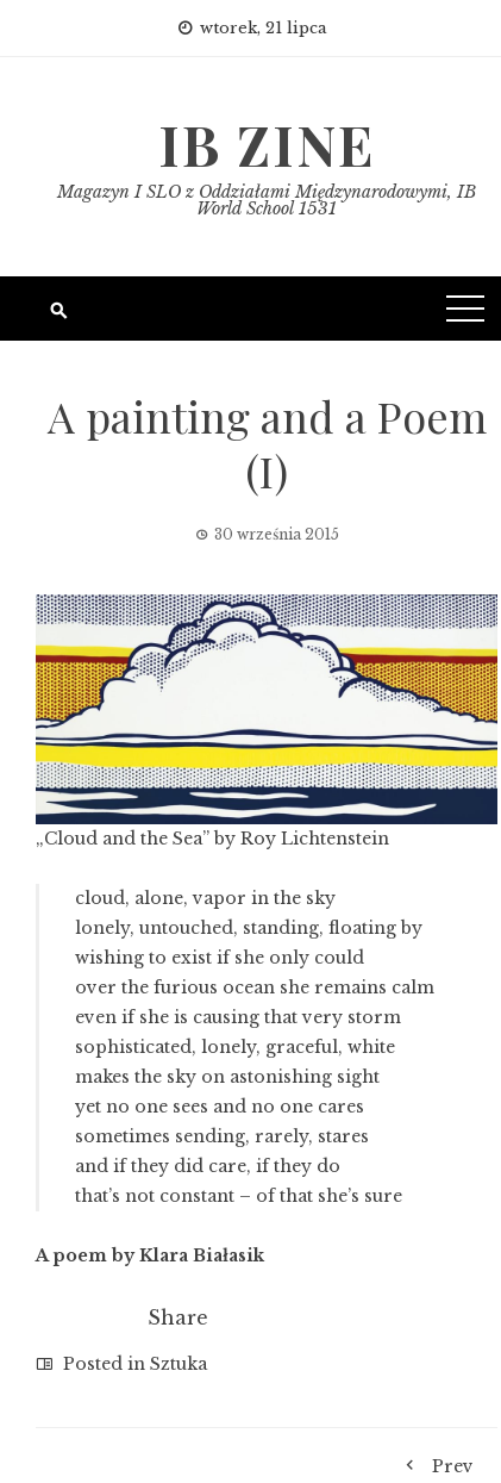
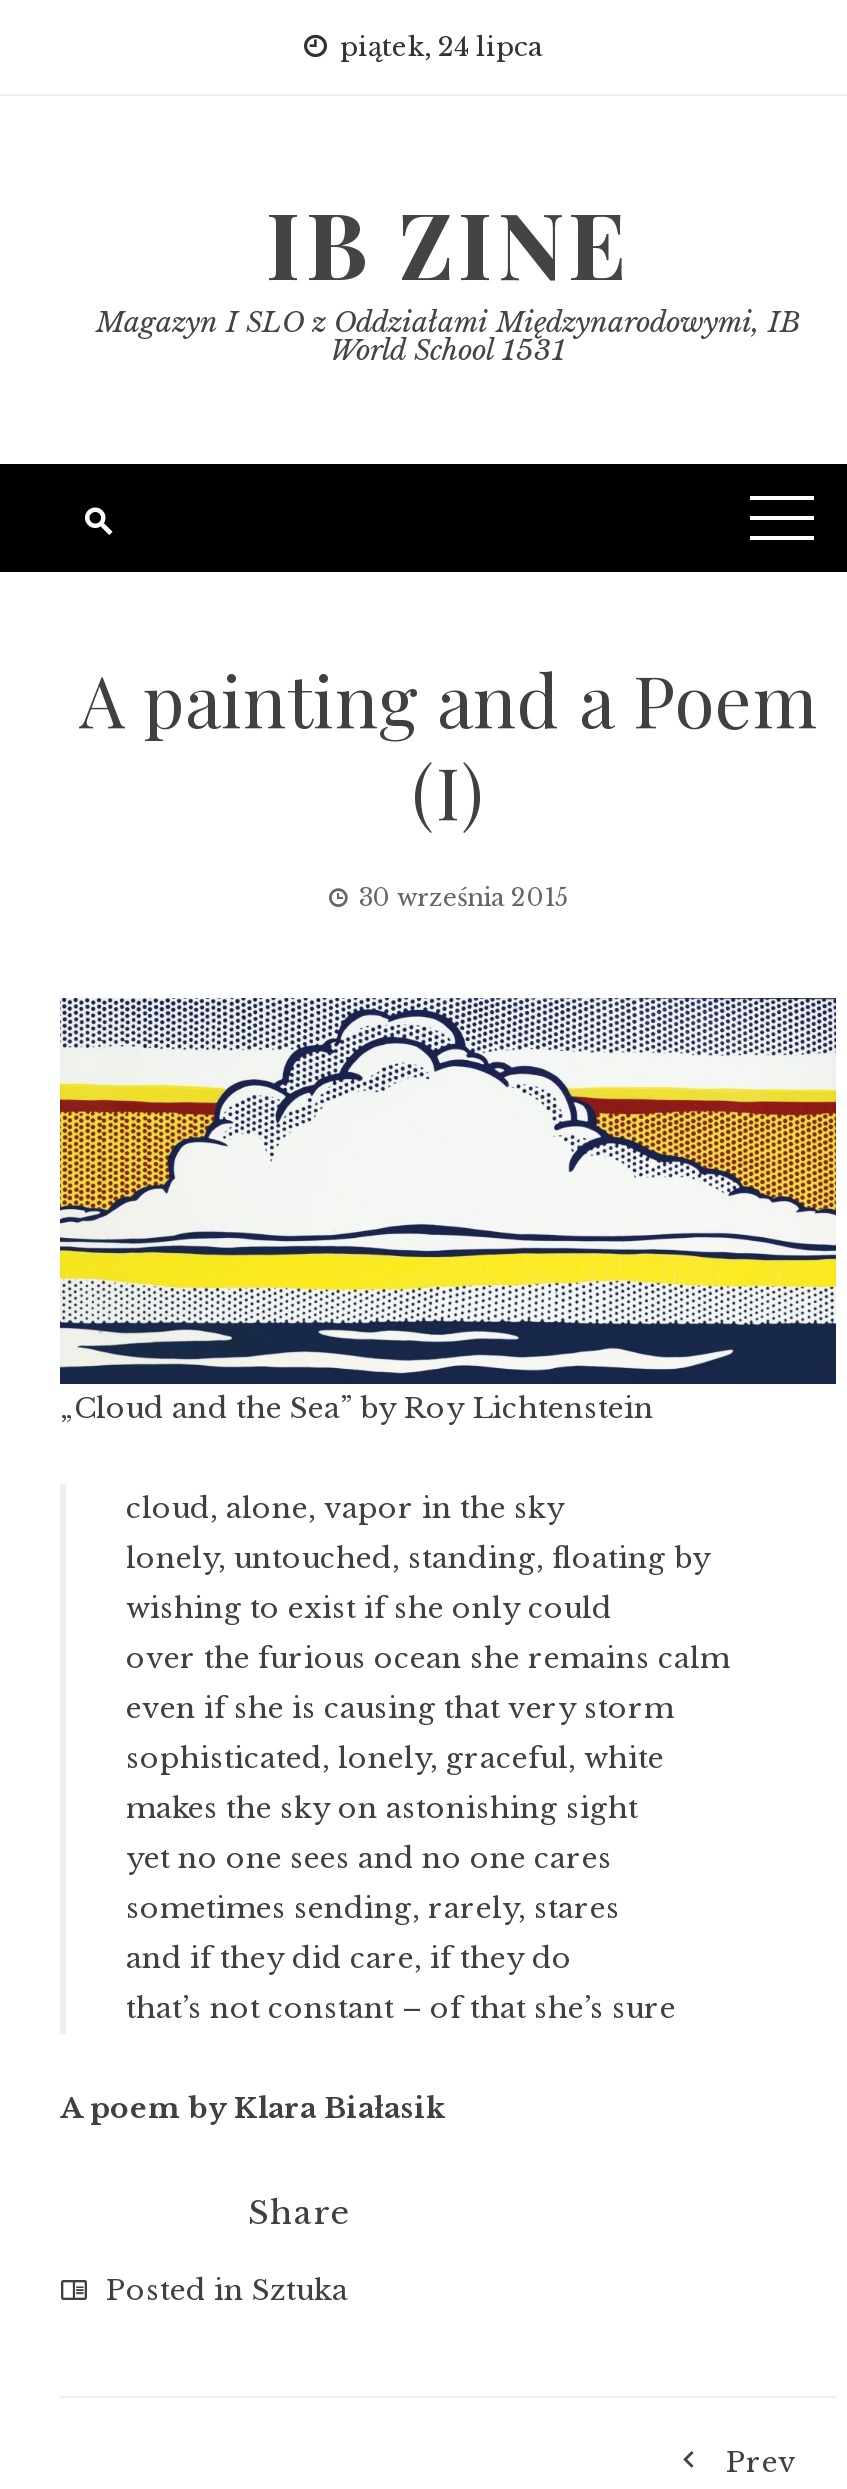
- wtorek, 21 lipca
+ piątek, 24 lipca
